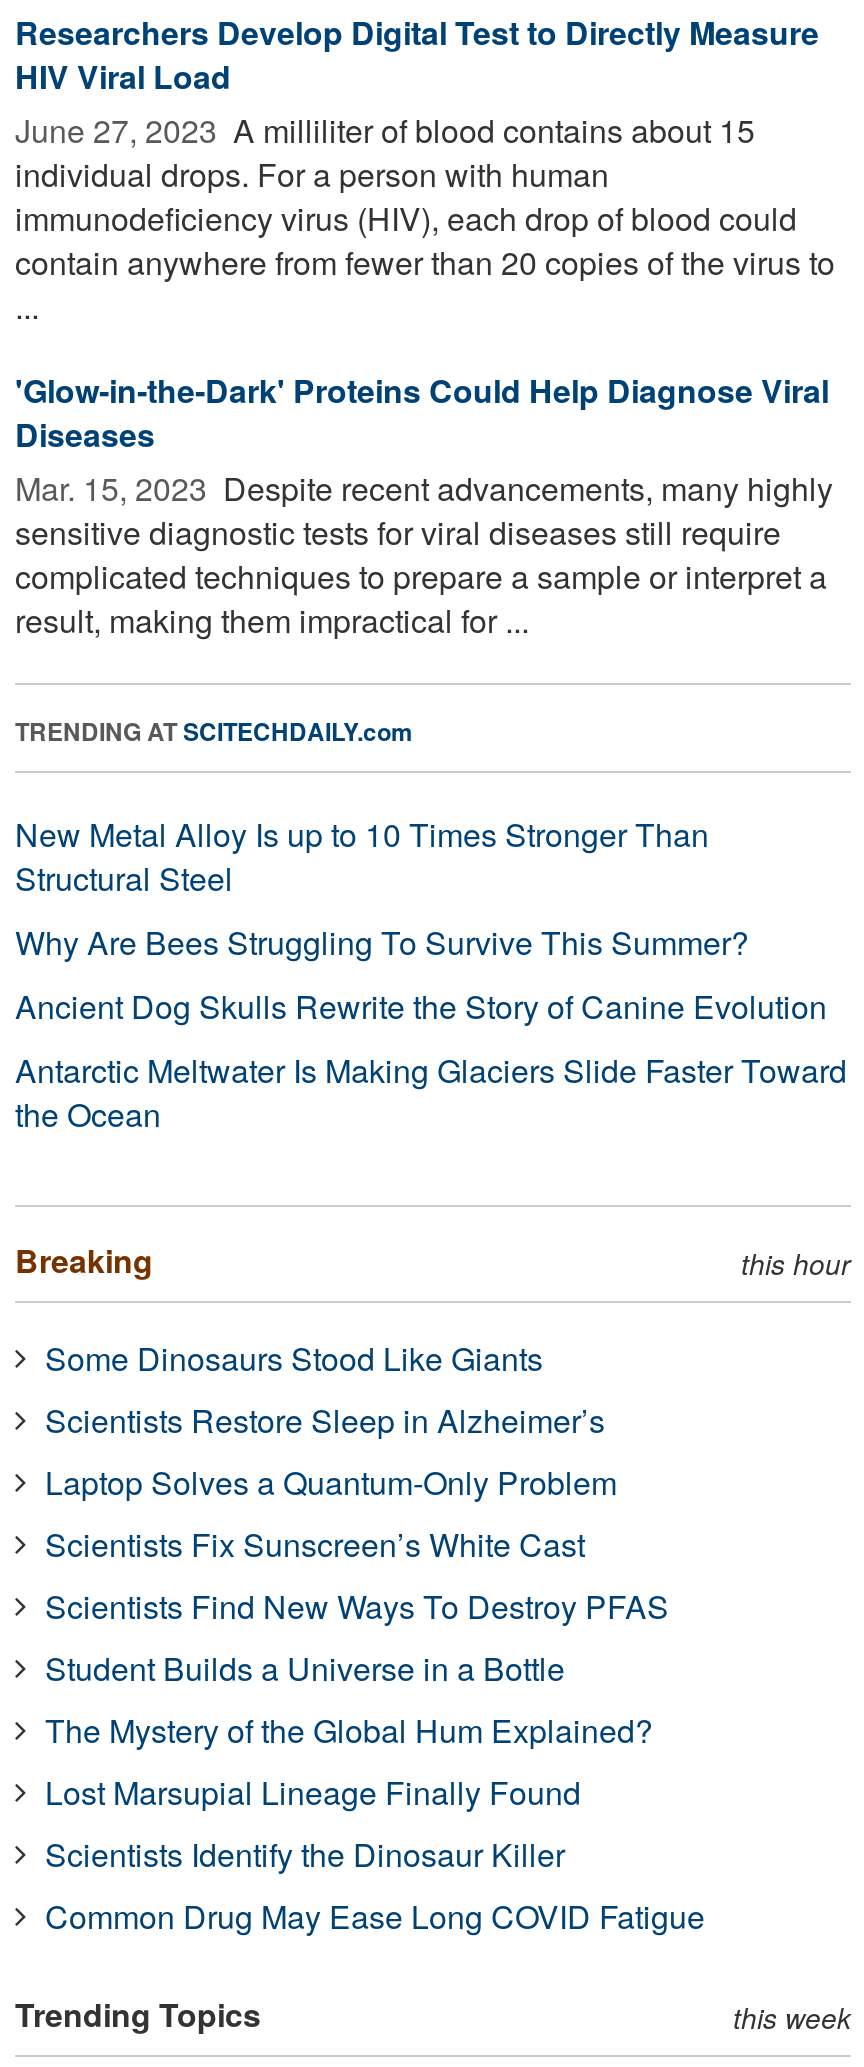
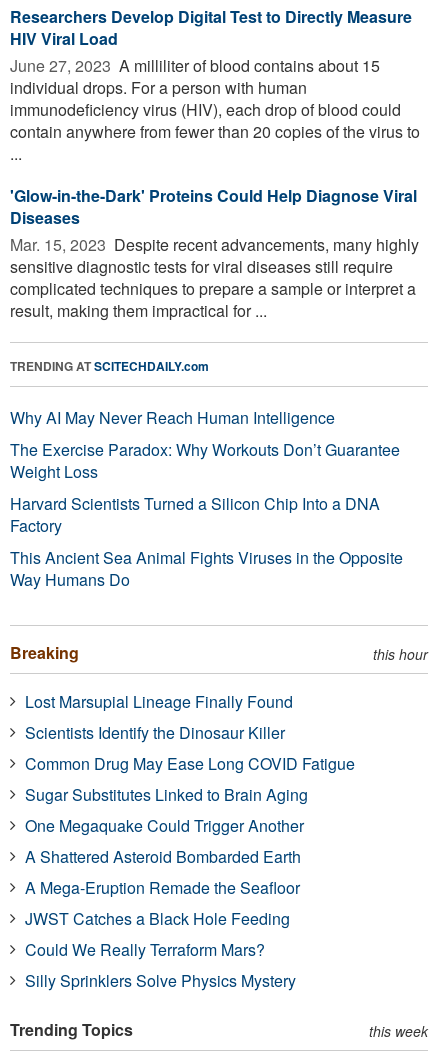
- New Metal Alloy Is up to 10 Times Stronger Than
- Structural Steel
- Why Are Bees Struggling To Survive This Summer?
- Ancient Dog Skulls Rewrite the Story of Canine Evolution
- Antarctic Meltwater Is Making Glaciers Slide Faster Toward
- the Ocean
+ Why AI May Never Reach Human Intelligence
+ The Exercise Paradox: Why Workouts Don’t Guarantee
+ Weight Loss
+ Harvard Scientists Turned a Silicon Chip Into a DNA
+ Factory
+ This Ancient Sea Animal Fights Viruses in the Opposite
+ Way Humans Do

- Some Dinosaurs Stood Like Giants
- Scientists Restore Sleep in Alzheimer’s
- Laptop Solves a Quantum-Only Problem
- Scientists Fix Sunscreen’s White Cast
- Scientists Find New Ways To Destroy PFAS
- Student Builds a Universe in a Bottle
- The Mystery of the Global Hum Explained?

moved up: Lost Marsupial Lineage Finally Found | Scientists Identify the Dinosaur Killer | Common Drug May Ease Long COVID Fatigue

+ Sugar Substitutes Linked to Brain Aging
+ One Megaquake Could Trigger Another
+ A Shattered Asteroid Bombarded Earth
+ A Mega-Eruption Remade the Seafloor
+ JWST Catches a Black Hole Feeding
+ Could We Really Terraform Mars?
+ Silly Sprinklers Solve Physics Mystery
